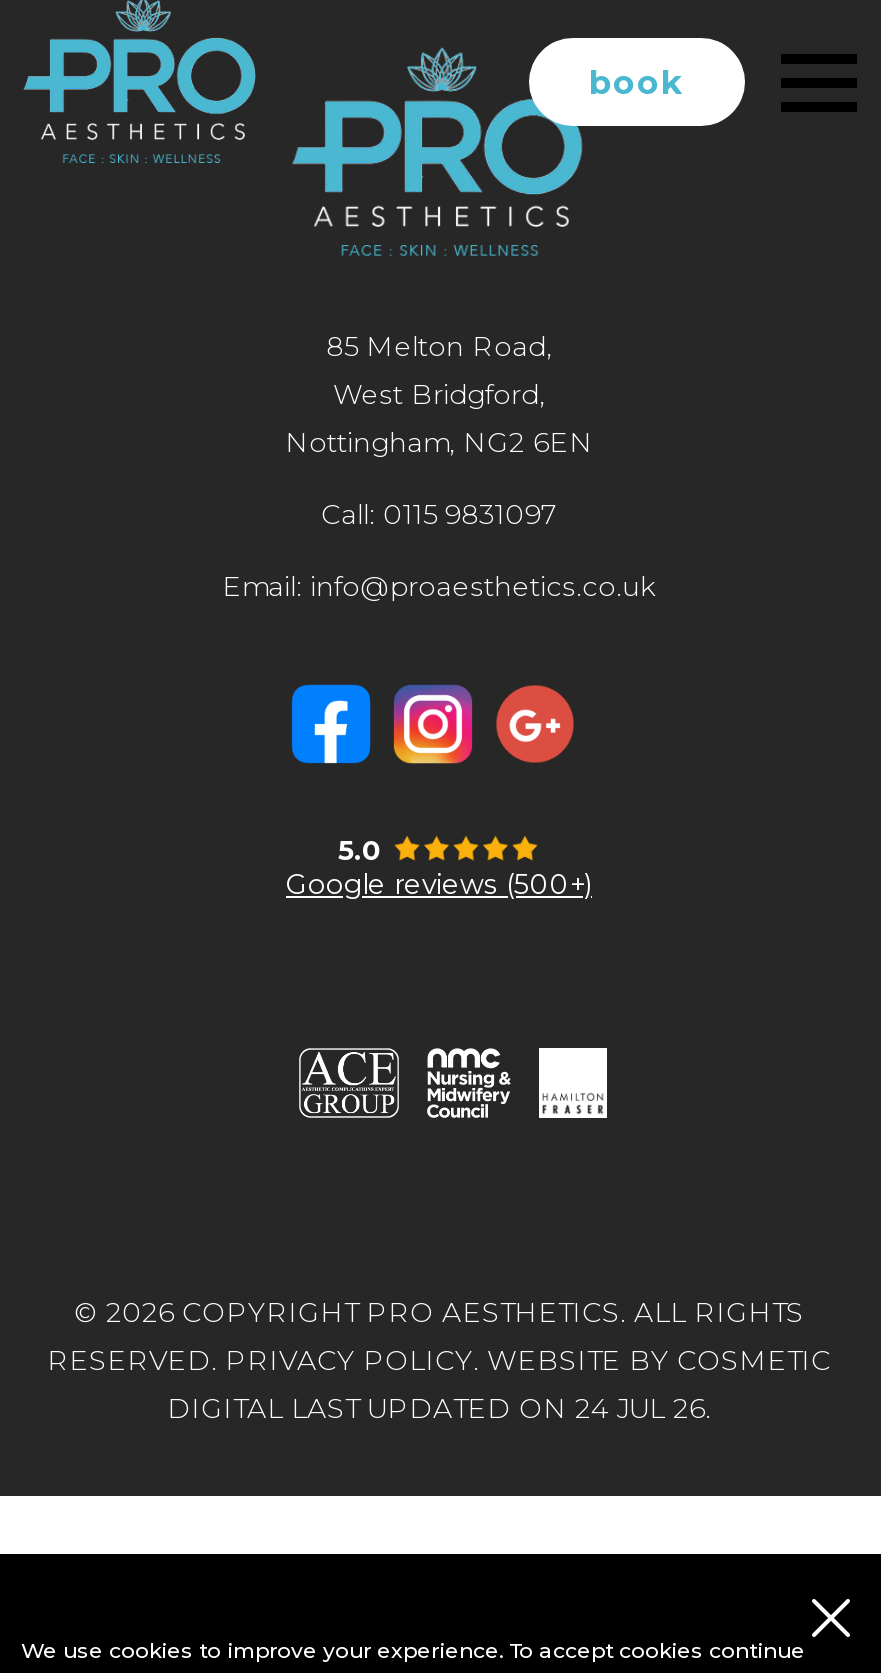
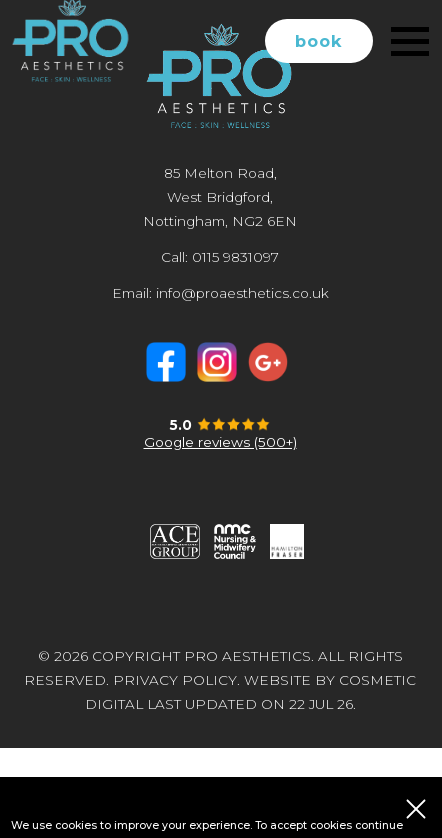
- DIGITAL LAST UPDATED ON 24 JUL 26.
+ DIGITAL LAST UPDATED ON 22 JUL 26.
